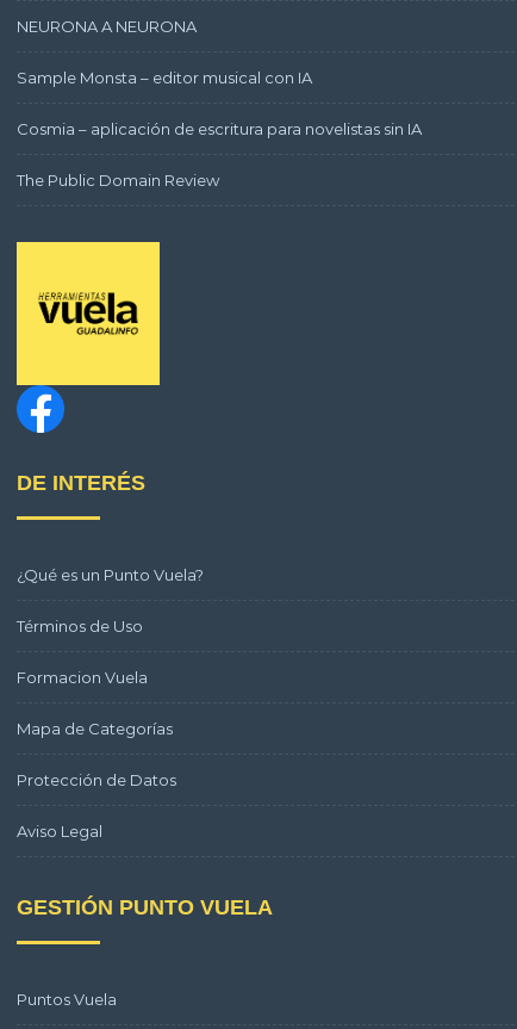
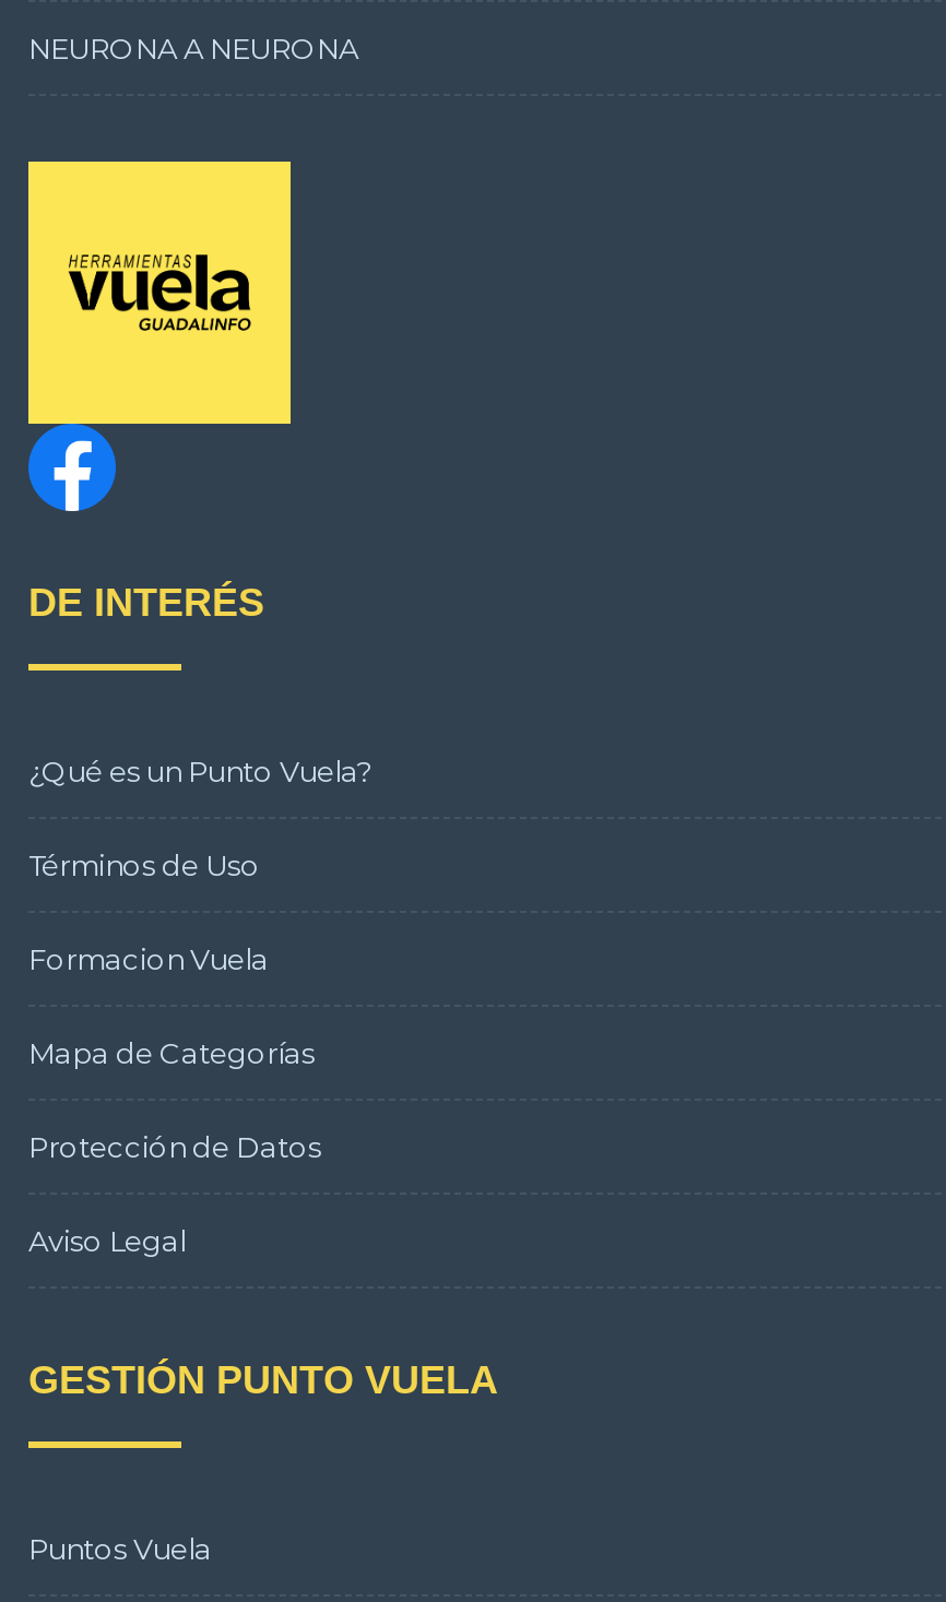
- Sample Monsta – editor musical con IA
- Cosmia – aplicación de escritura para novelistas sin IA
- The Public Domain Review
